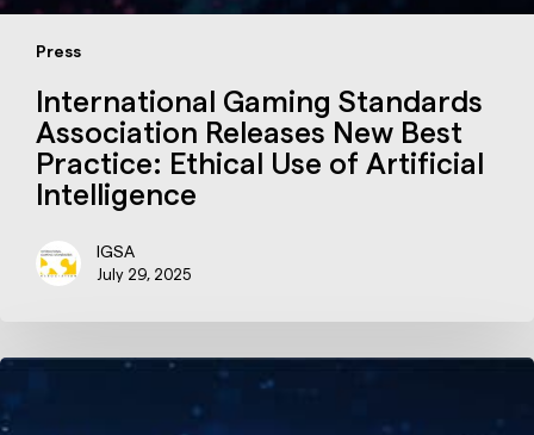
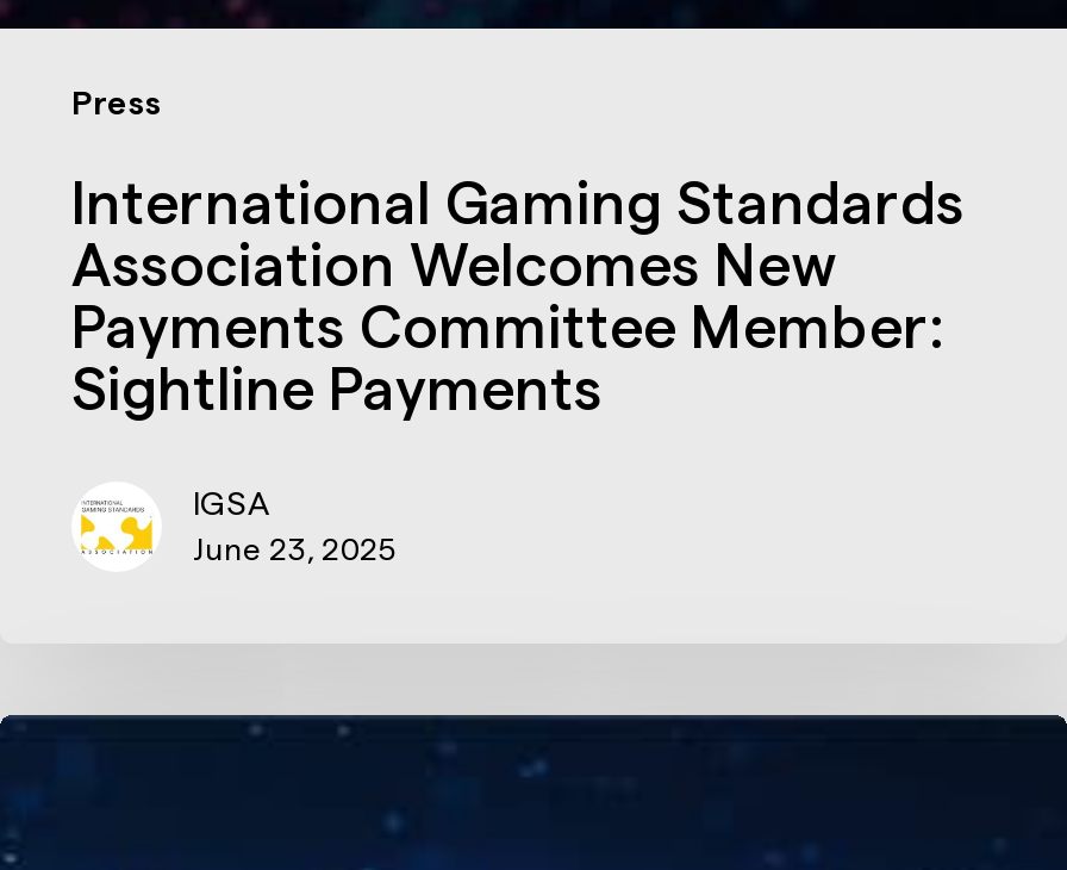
- Association Releases New Best
- Practice: Ethical Use of Artificial
- Intelligence
+ Association Welcomes New
+ Payments Committee Member:
+ Sightline Payments

- July 29, 2025
+ June 23, 2025
